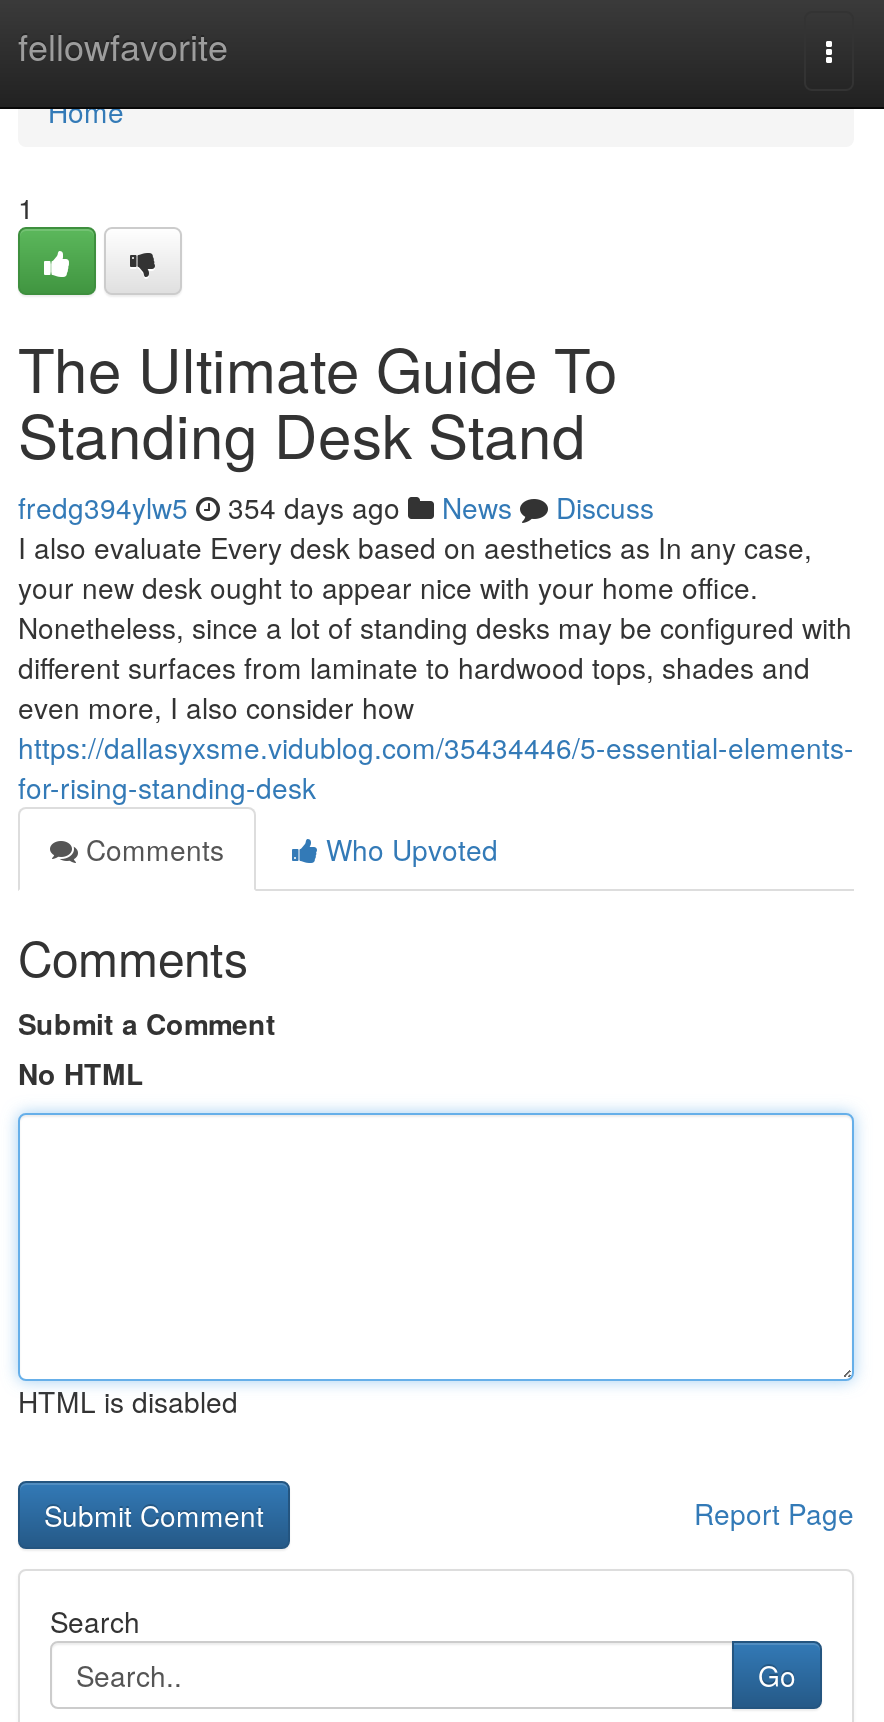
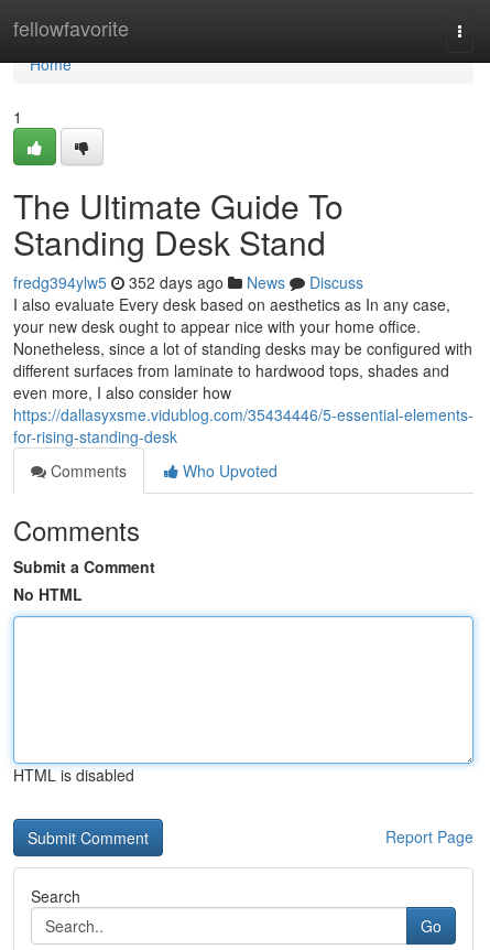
- fredg394ylw5 354 days ago News Discuss
+ fredg394ylw5 352 days ago News Discuss
